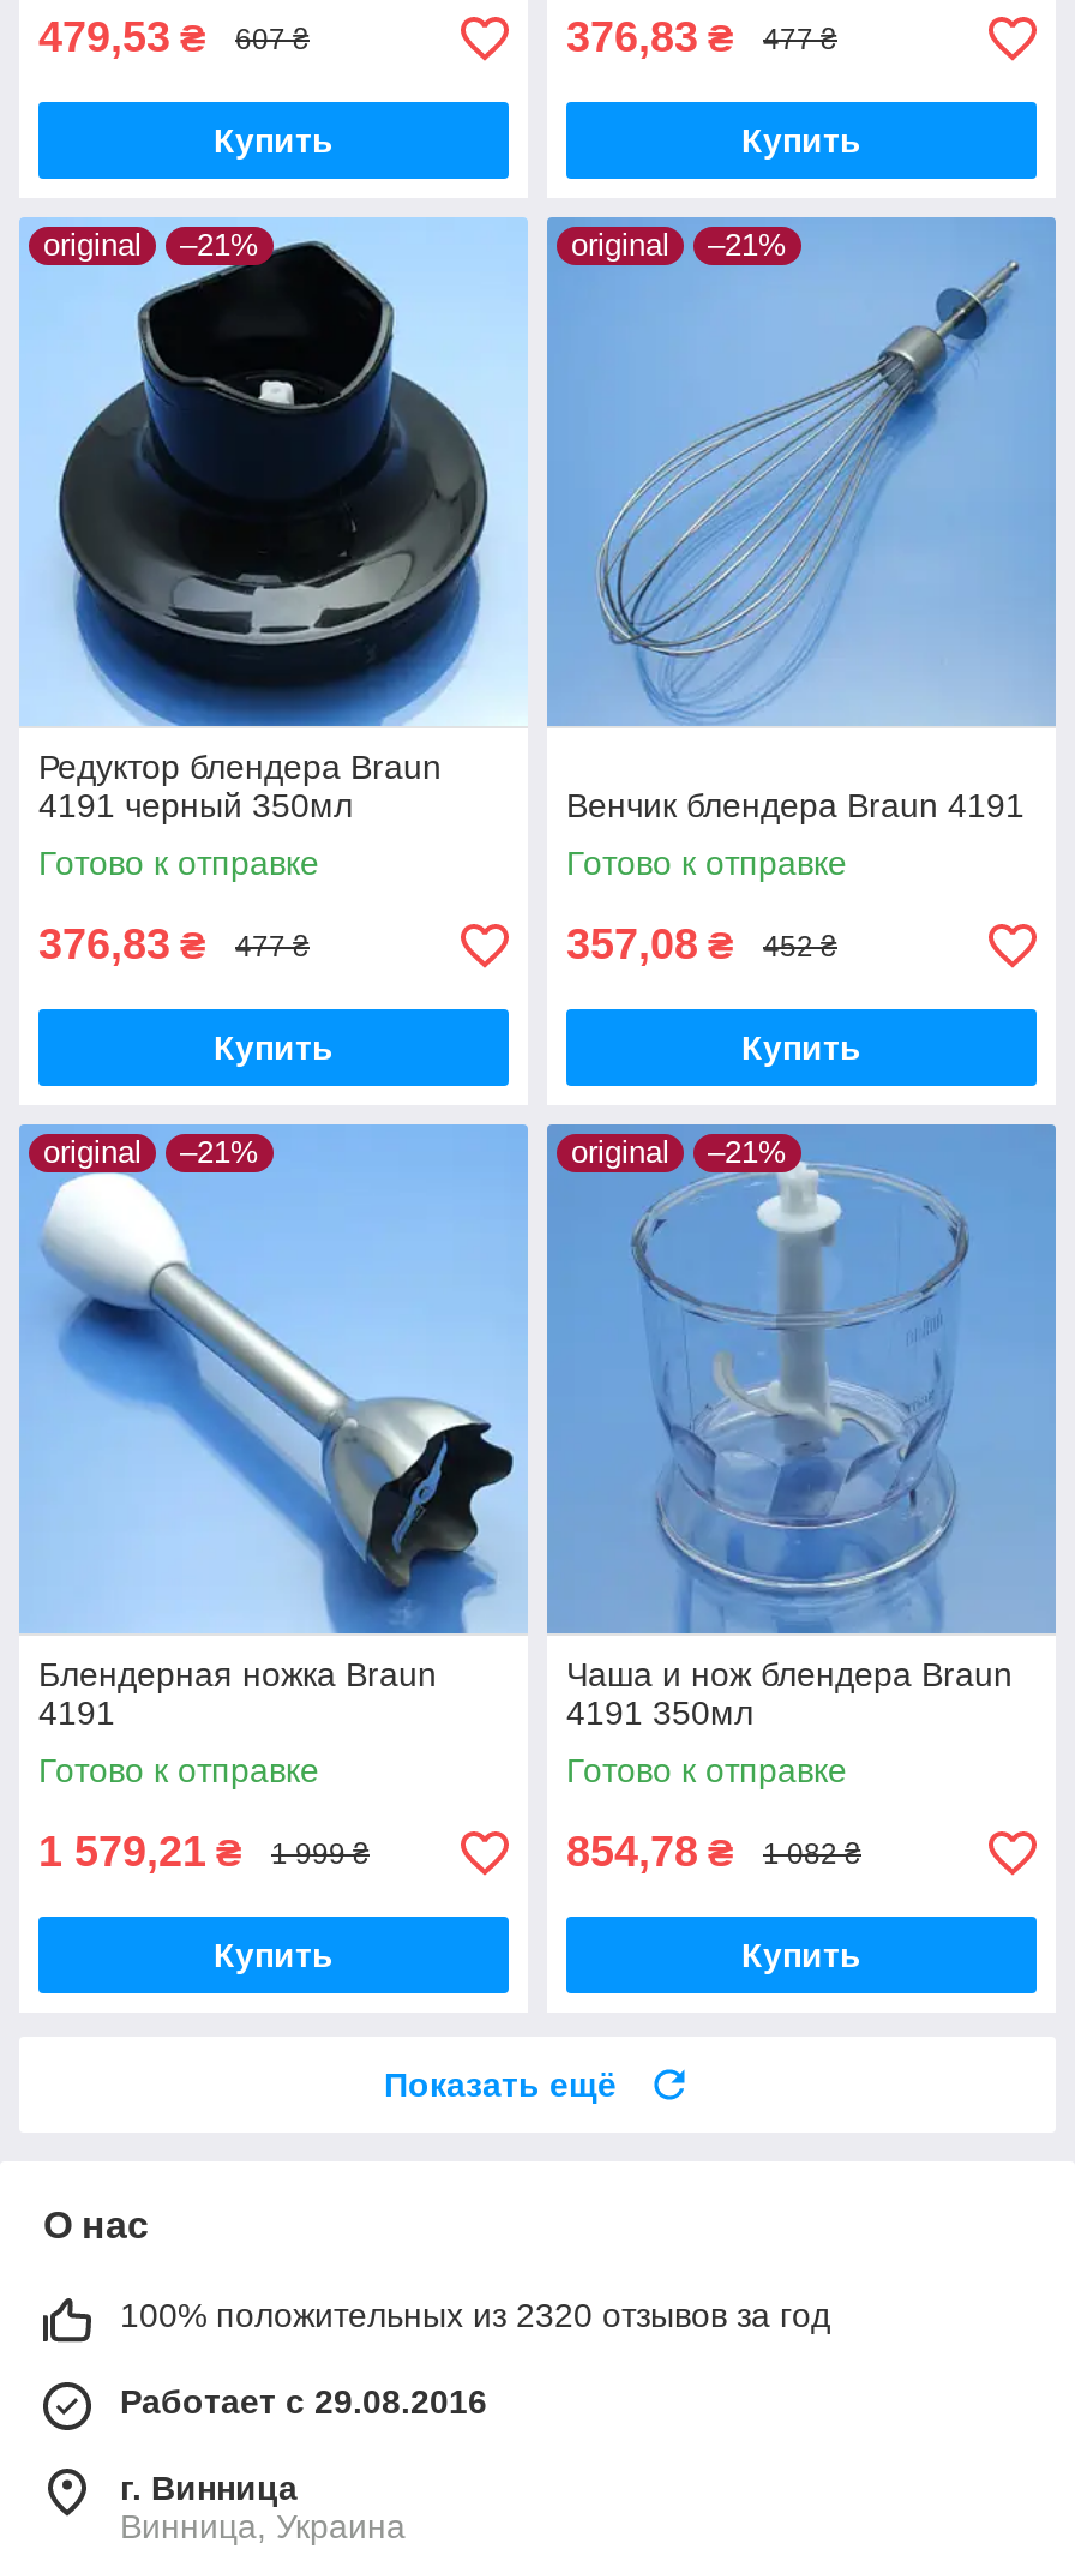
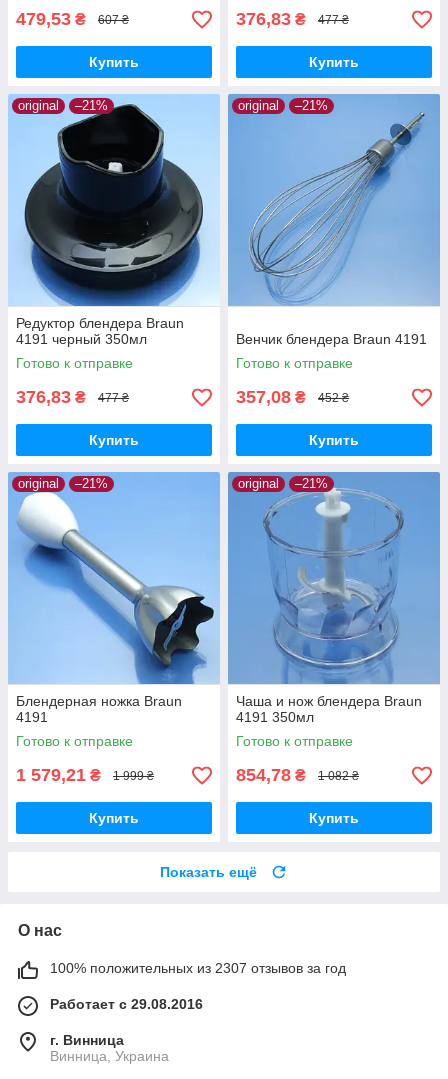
- 100% положительных из 2320 отзывов за год
+ 100% положительных из 2307 отзывов за год
